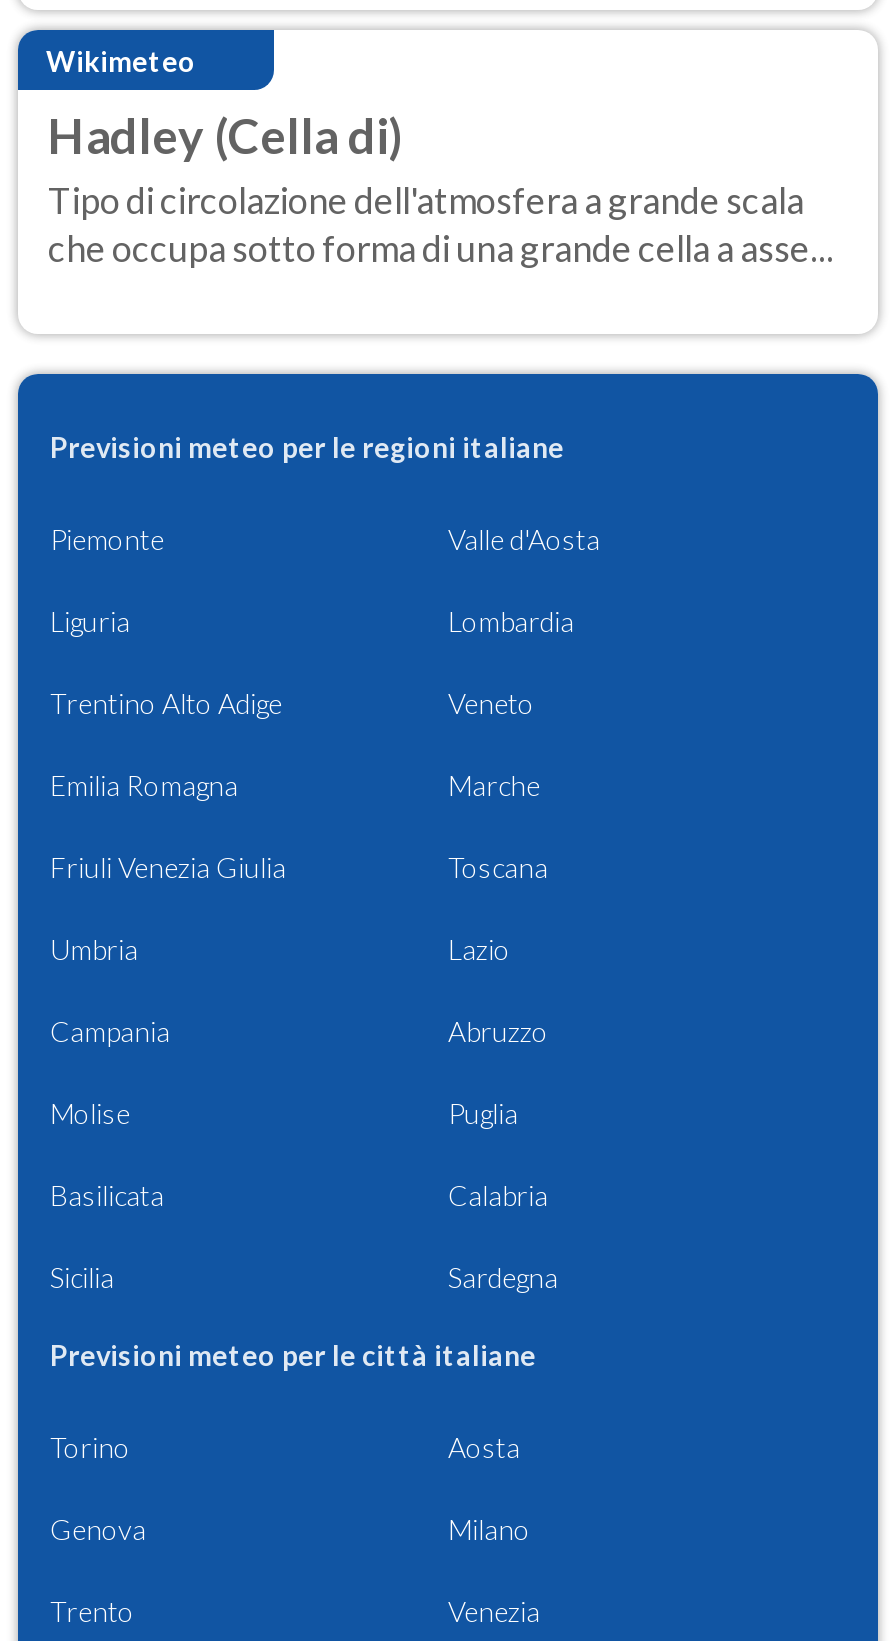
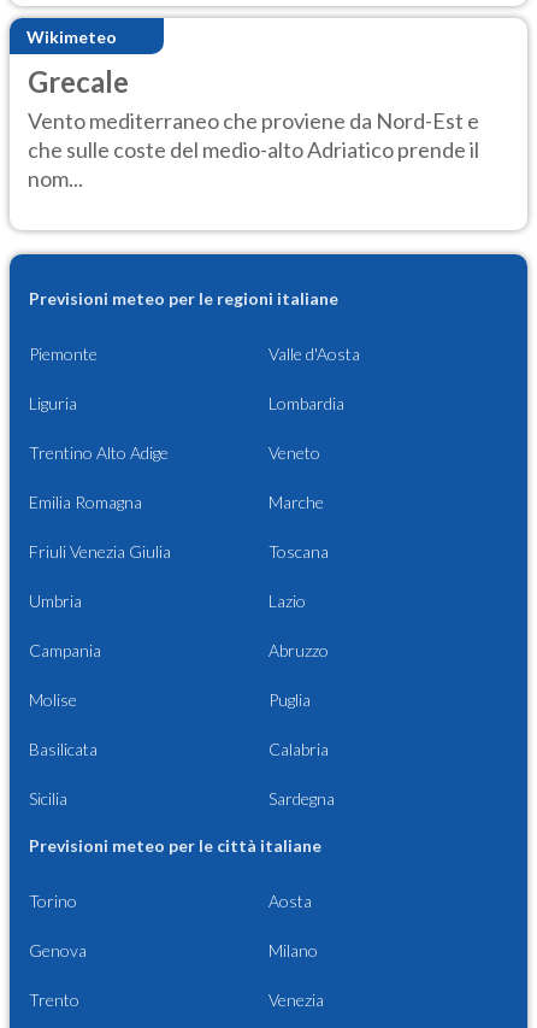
- Hadley (Cella di)
- Tipo di circolazione dell'atmosfera a grande scala
- che occupa sotto forma di una grande cella a asse...
+ Grecale
+ Vento mediterraneo che proviene da Nord-Est e
+ che sulle coste del medio-alto Adriatico prende il
+ nom...
